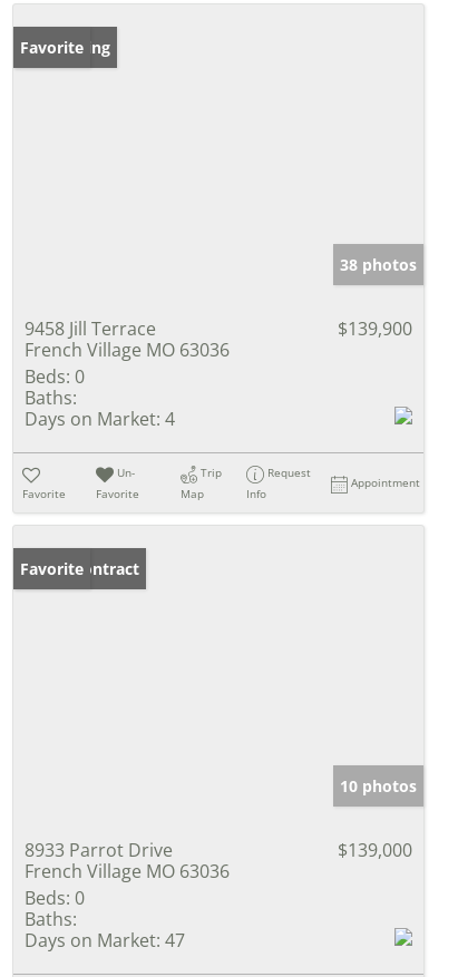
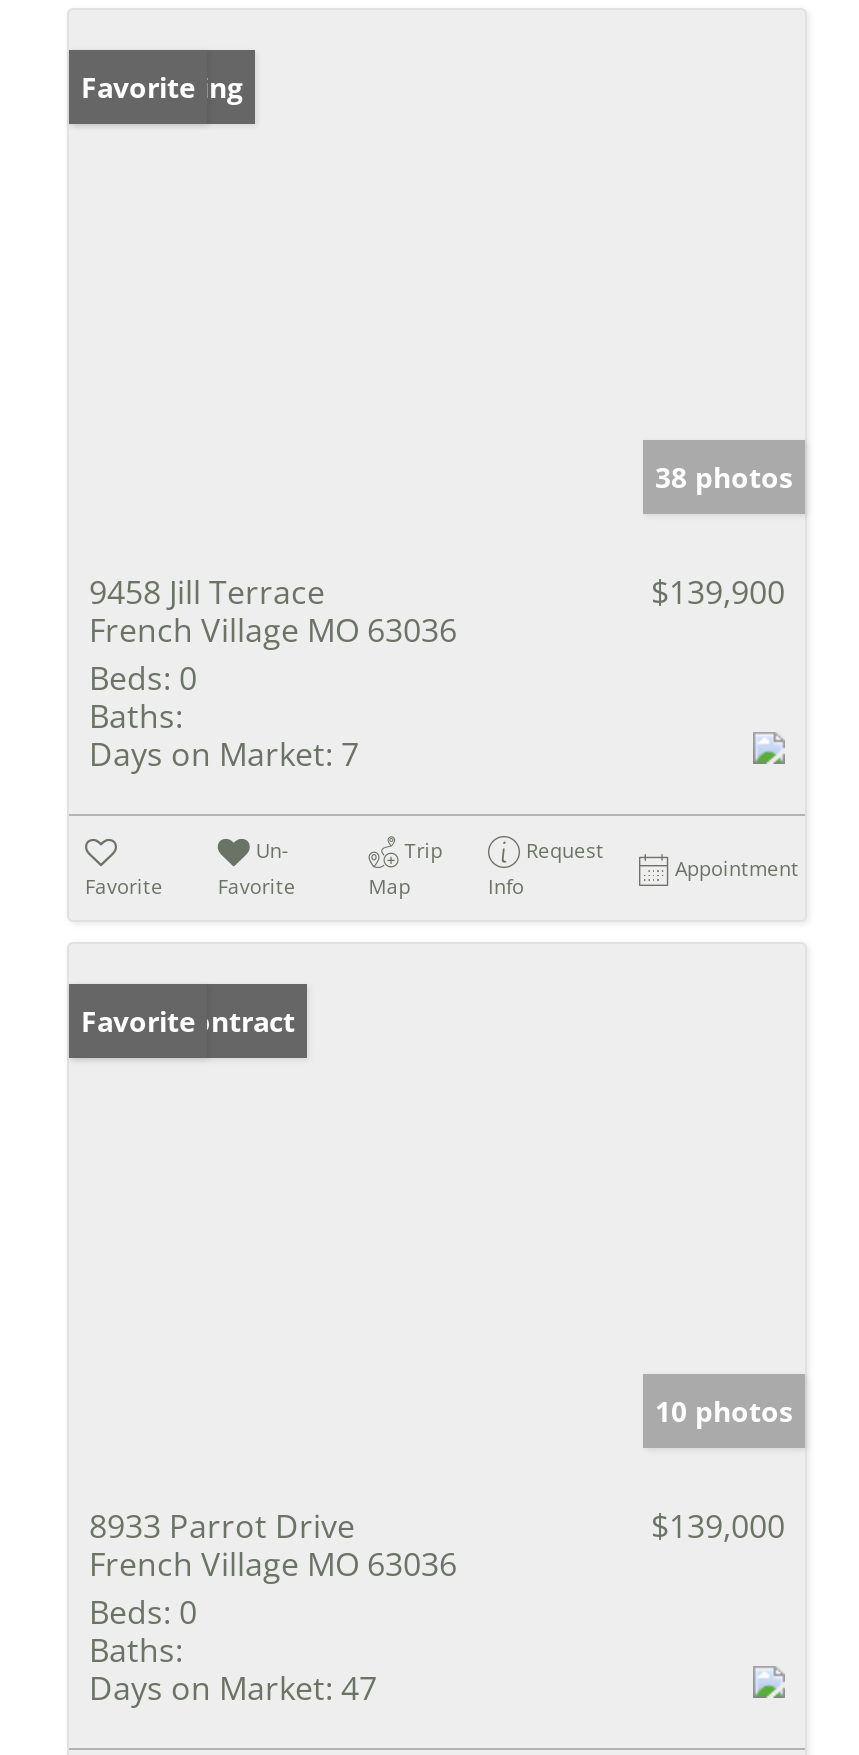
- Days on Market: 4
+ Days on Market: 7
